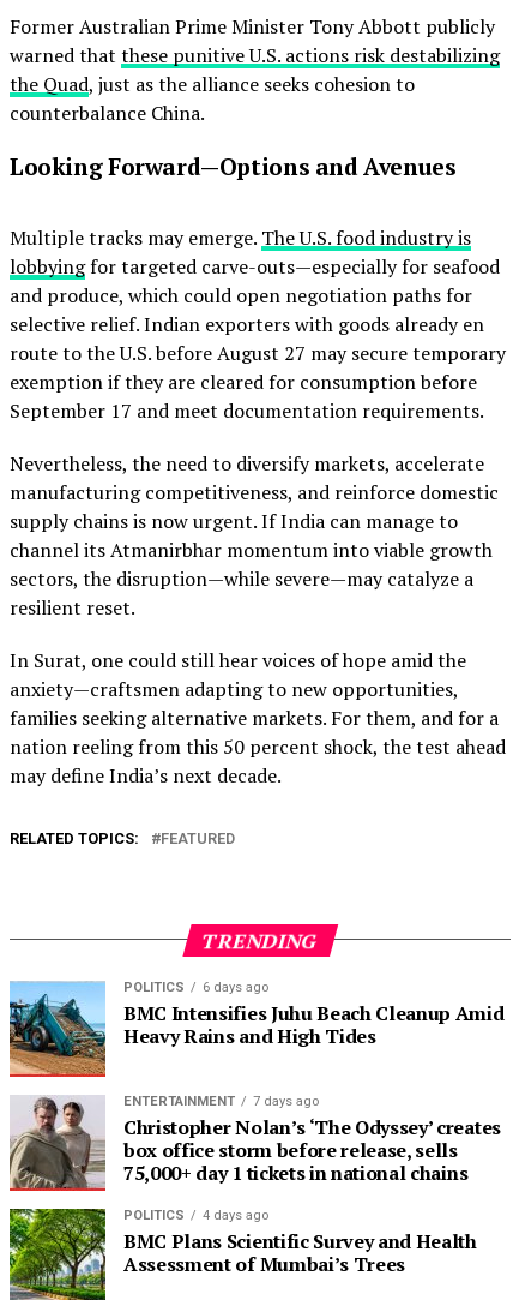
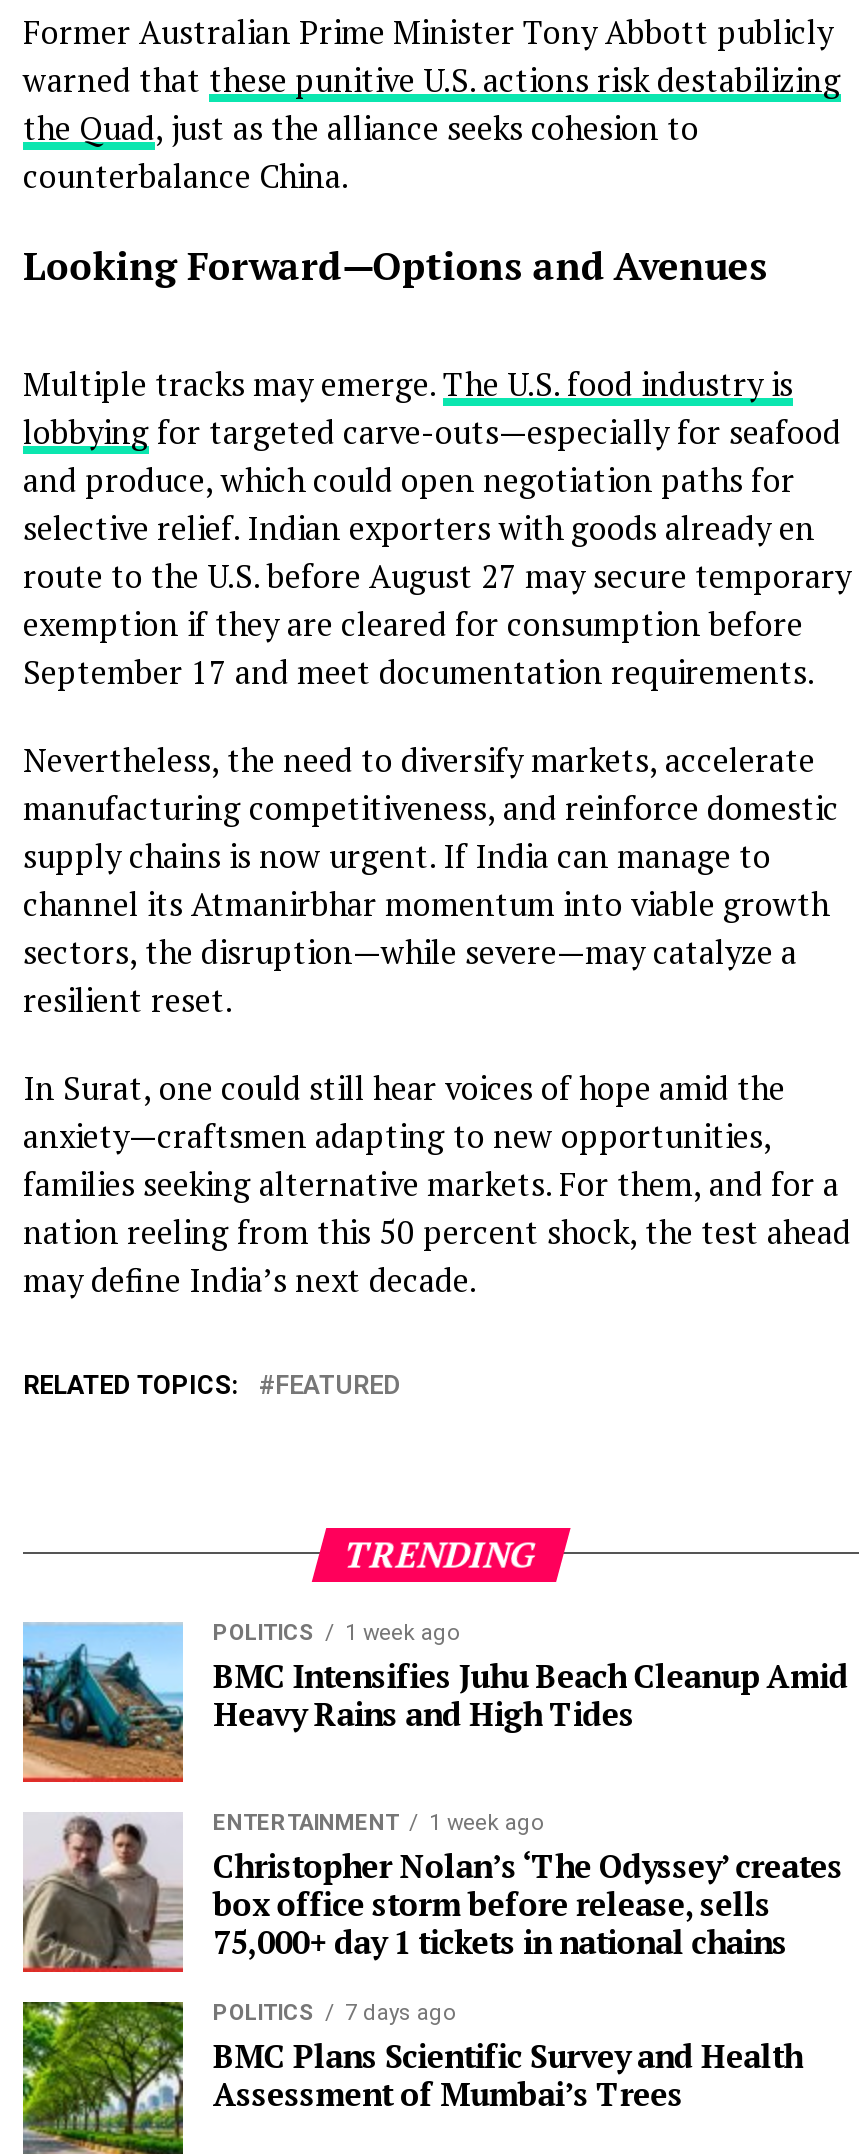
- POLITICS 6 days ago
+ POLITICS 1 week ago

- ENTERTAINMENT 7 days ago
+ ENTERTAINMENT 1 week ago

- POLITICS 4 days ago
+ POLITICS 7 days ago
